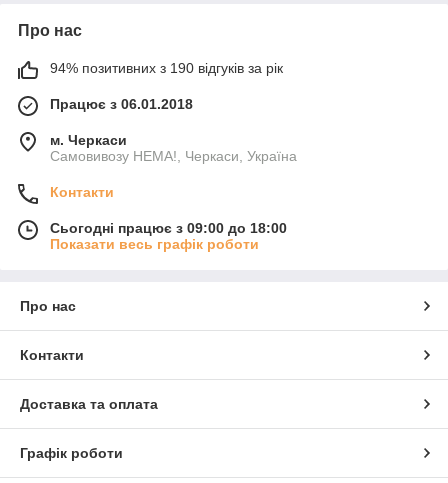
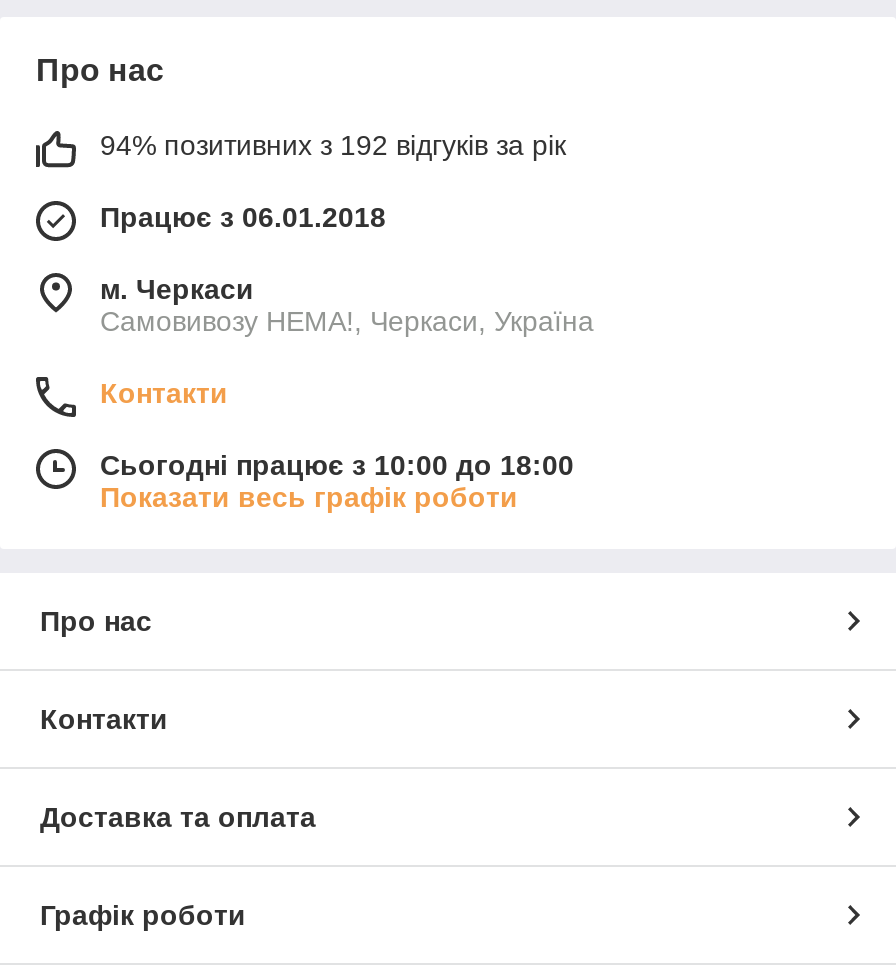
- 94% позитивних з 190 відгуків за рік
+ 94% позитивних з 192 відгуків за рік

- Сьогодні працює з 09:00 до 18:00
+ Сьогодні працює з 10:00 до 18:00
